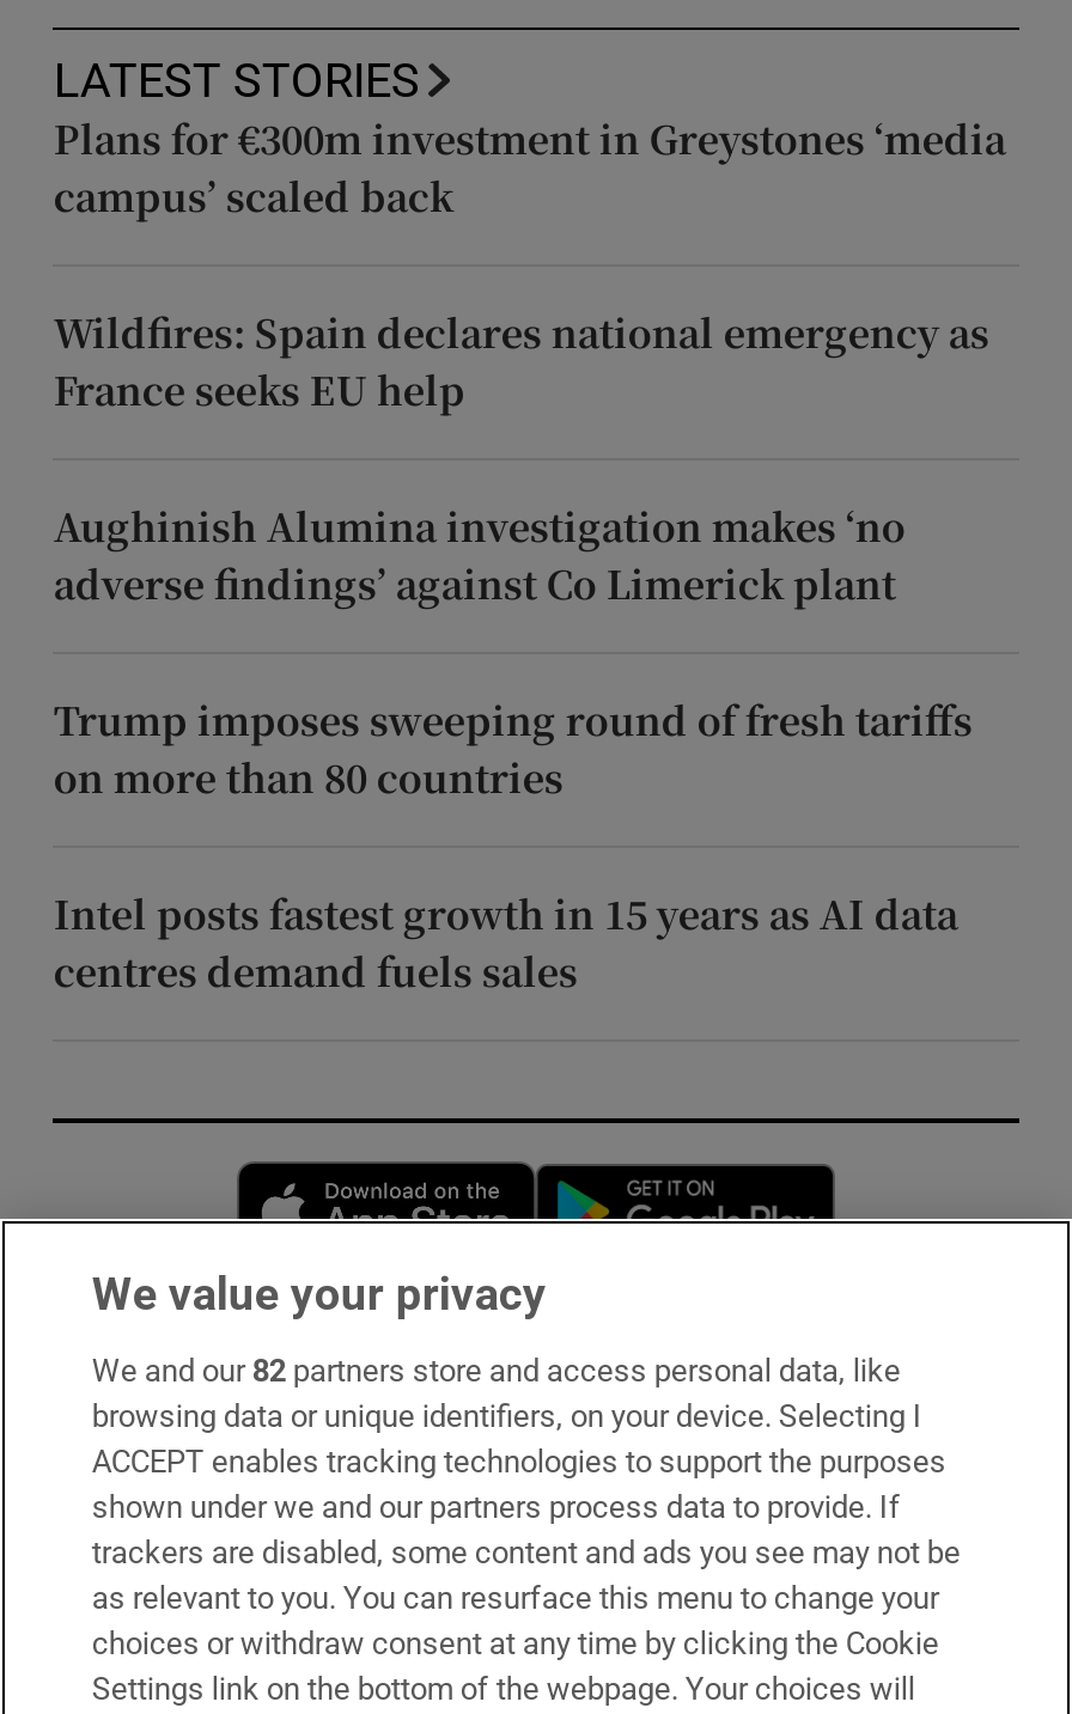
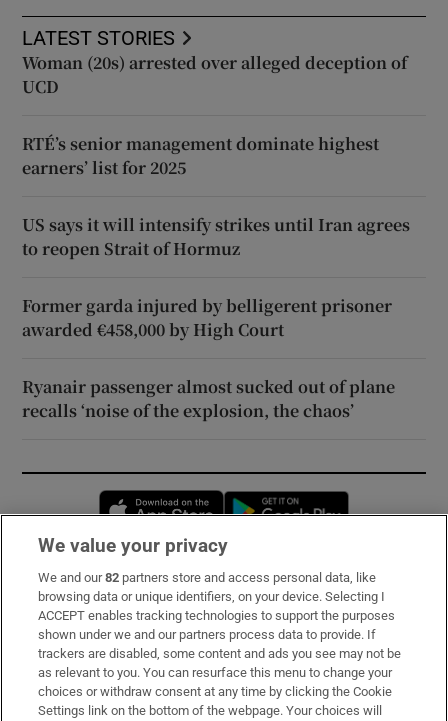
- Plans for €300m investment in Greystones ‘media
- campus’ scaled back
+ Woman (20s) arrested over alleged deception of
+ UCD

- Wildfires: Spain declares national emergency as
- France seeks EU help
+ RTÉ’s senior management dominate highest
+ earners’ list for 2025

- Aughinish Alumina investigation makes ‘no
- adverse findings’ against Co Limerick plant
+ US says it will intensify strikes until Iran agrees
+ to reopen Strait of Hormuz

- Trump imposes sweeping round of fresh tariffs
- on more than 80 countries
+ Former garda injured by belligerent prisoner
+ awarded €458,000 by High Court

- Intel posts fastest growth in 15 years as AI data
- centres demand fuels sales
+ Ryanair passenger almost sucked out of plane
+ recalls ‘noise of the explosion, the chaos’
